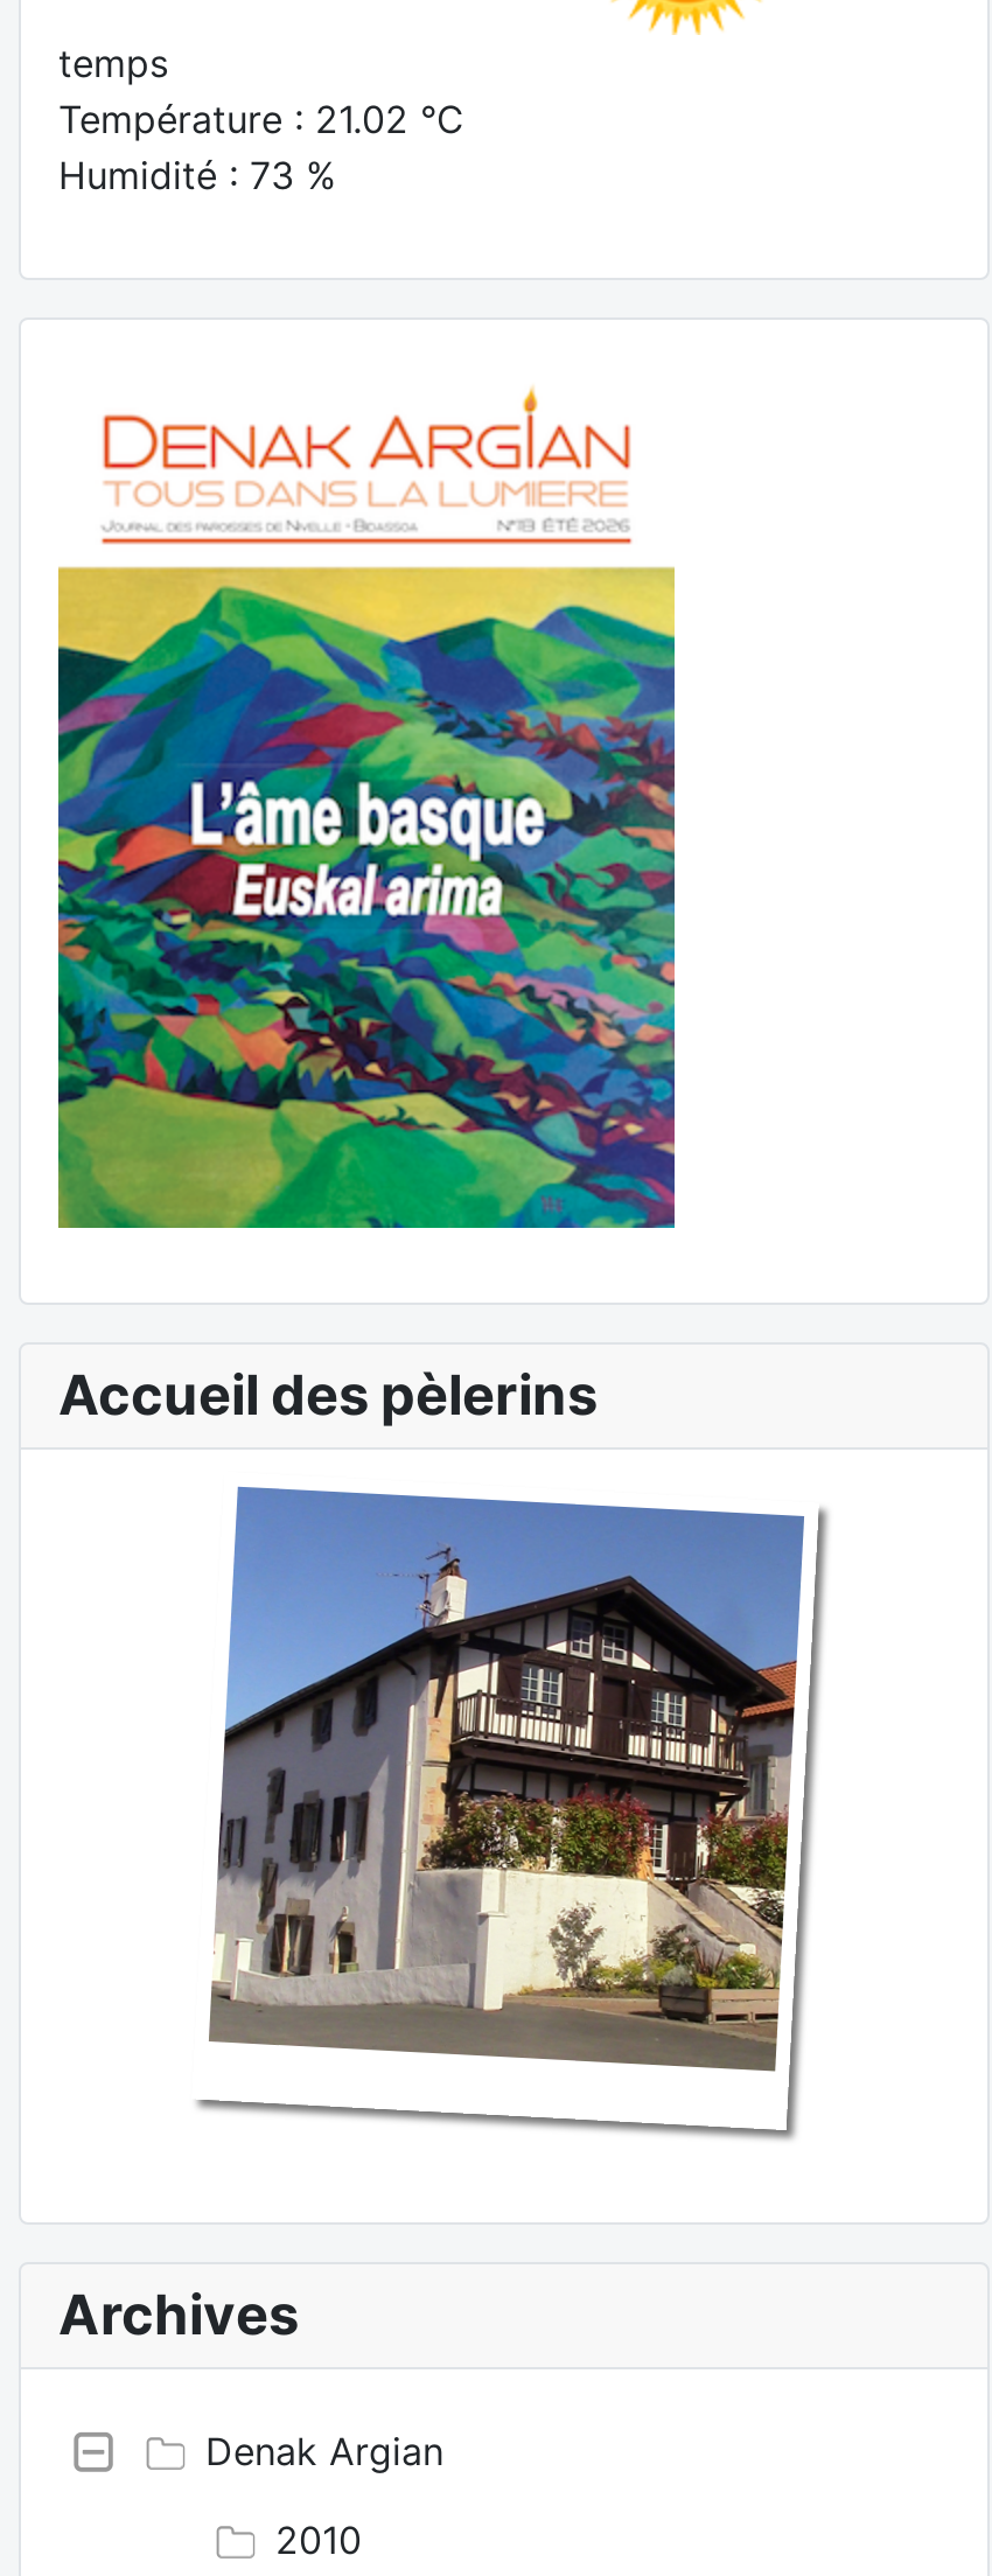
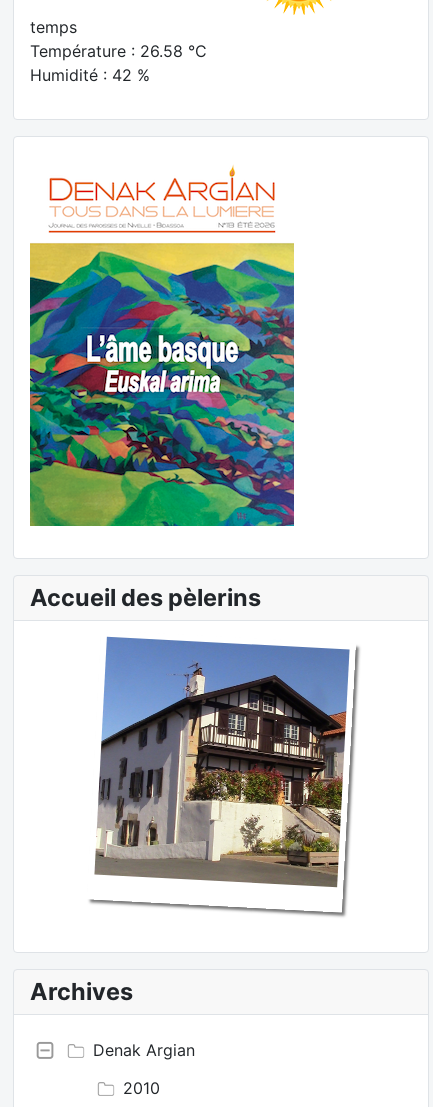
- Température : 21.02 °C
+ Température : 26.58 °C

- Humidité : 73 %
+ Humidité : 42 %
